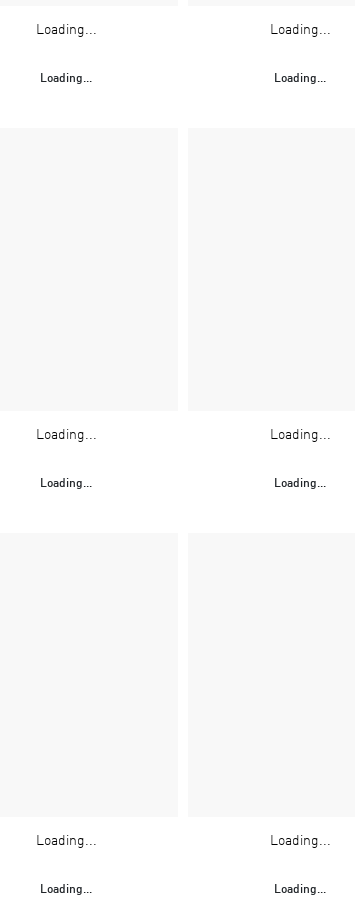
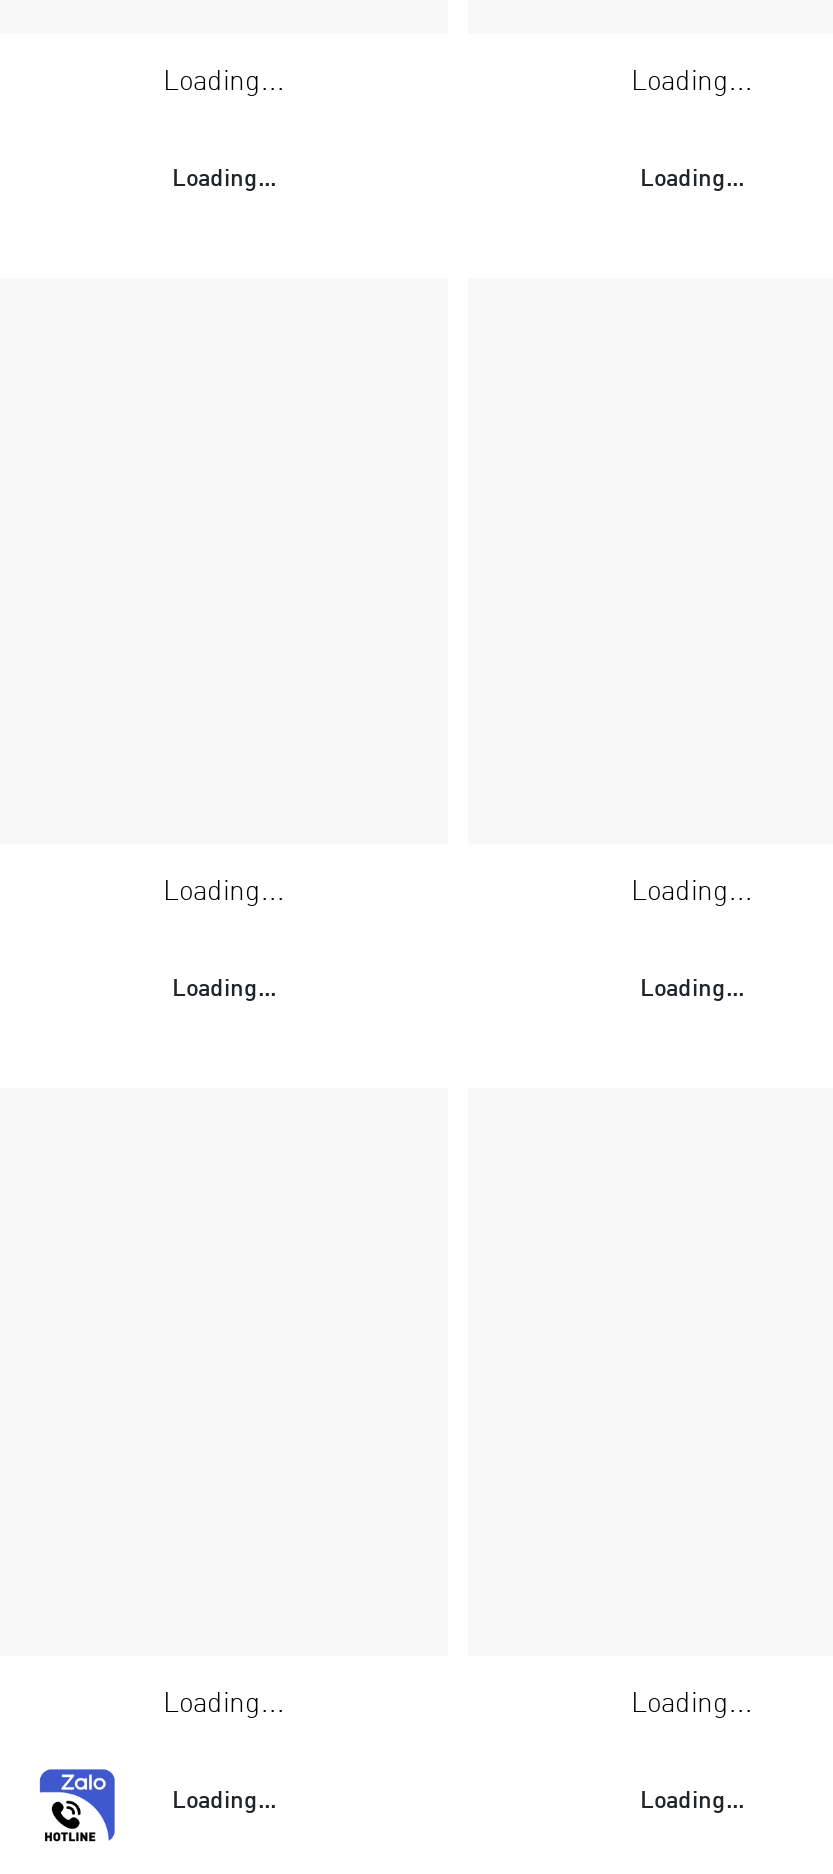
+ [image]
